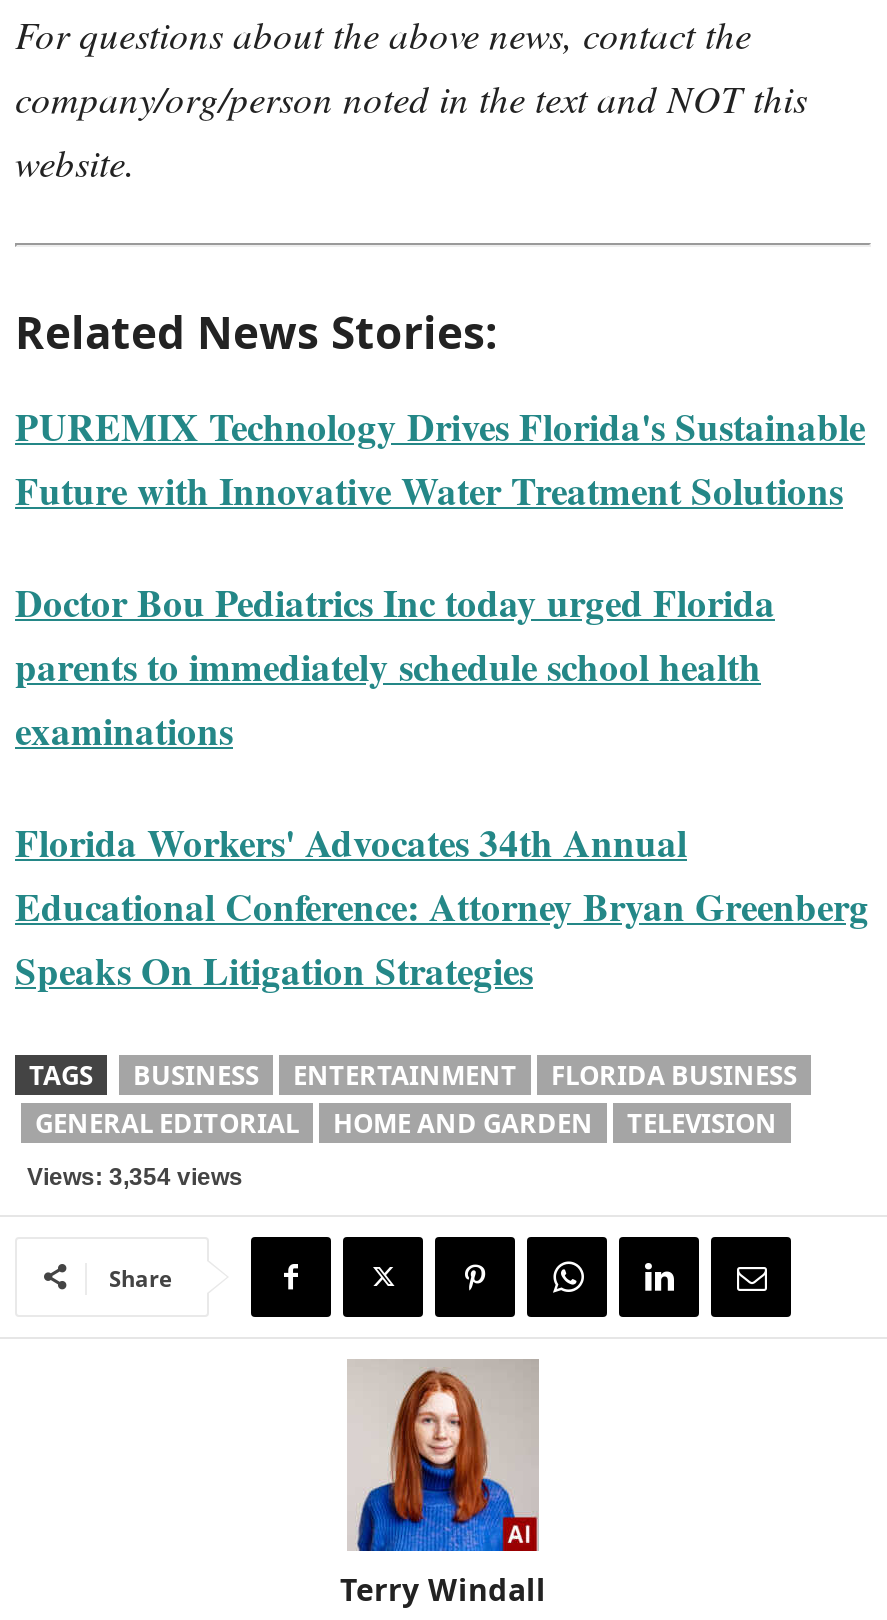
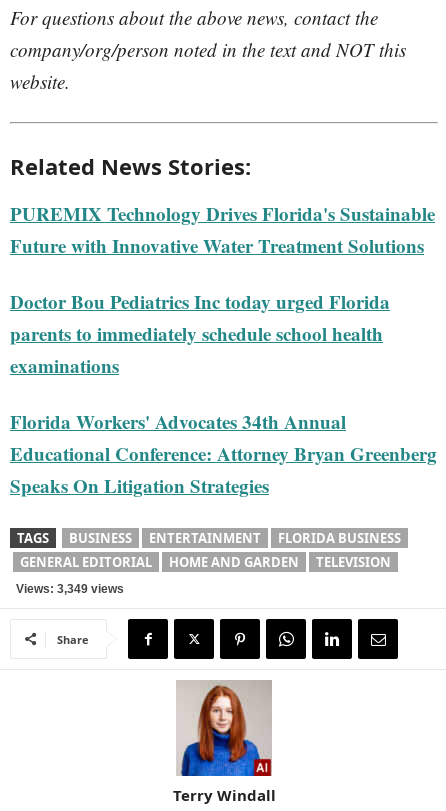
- Views: 3,354 views
+ Views: 3,349 views
